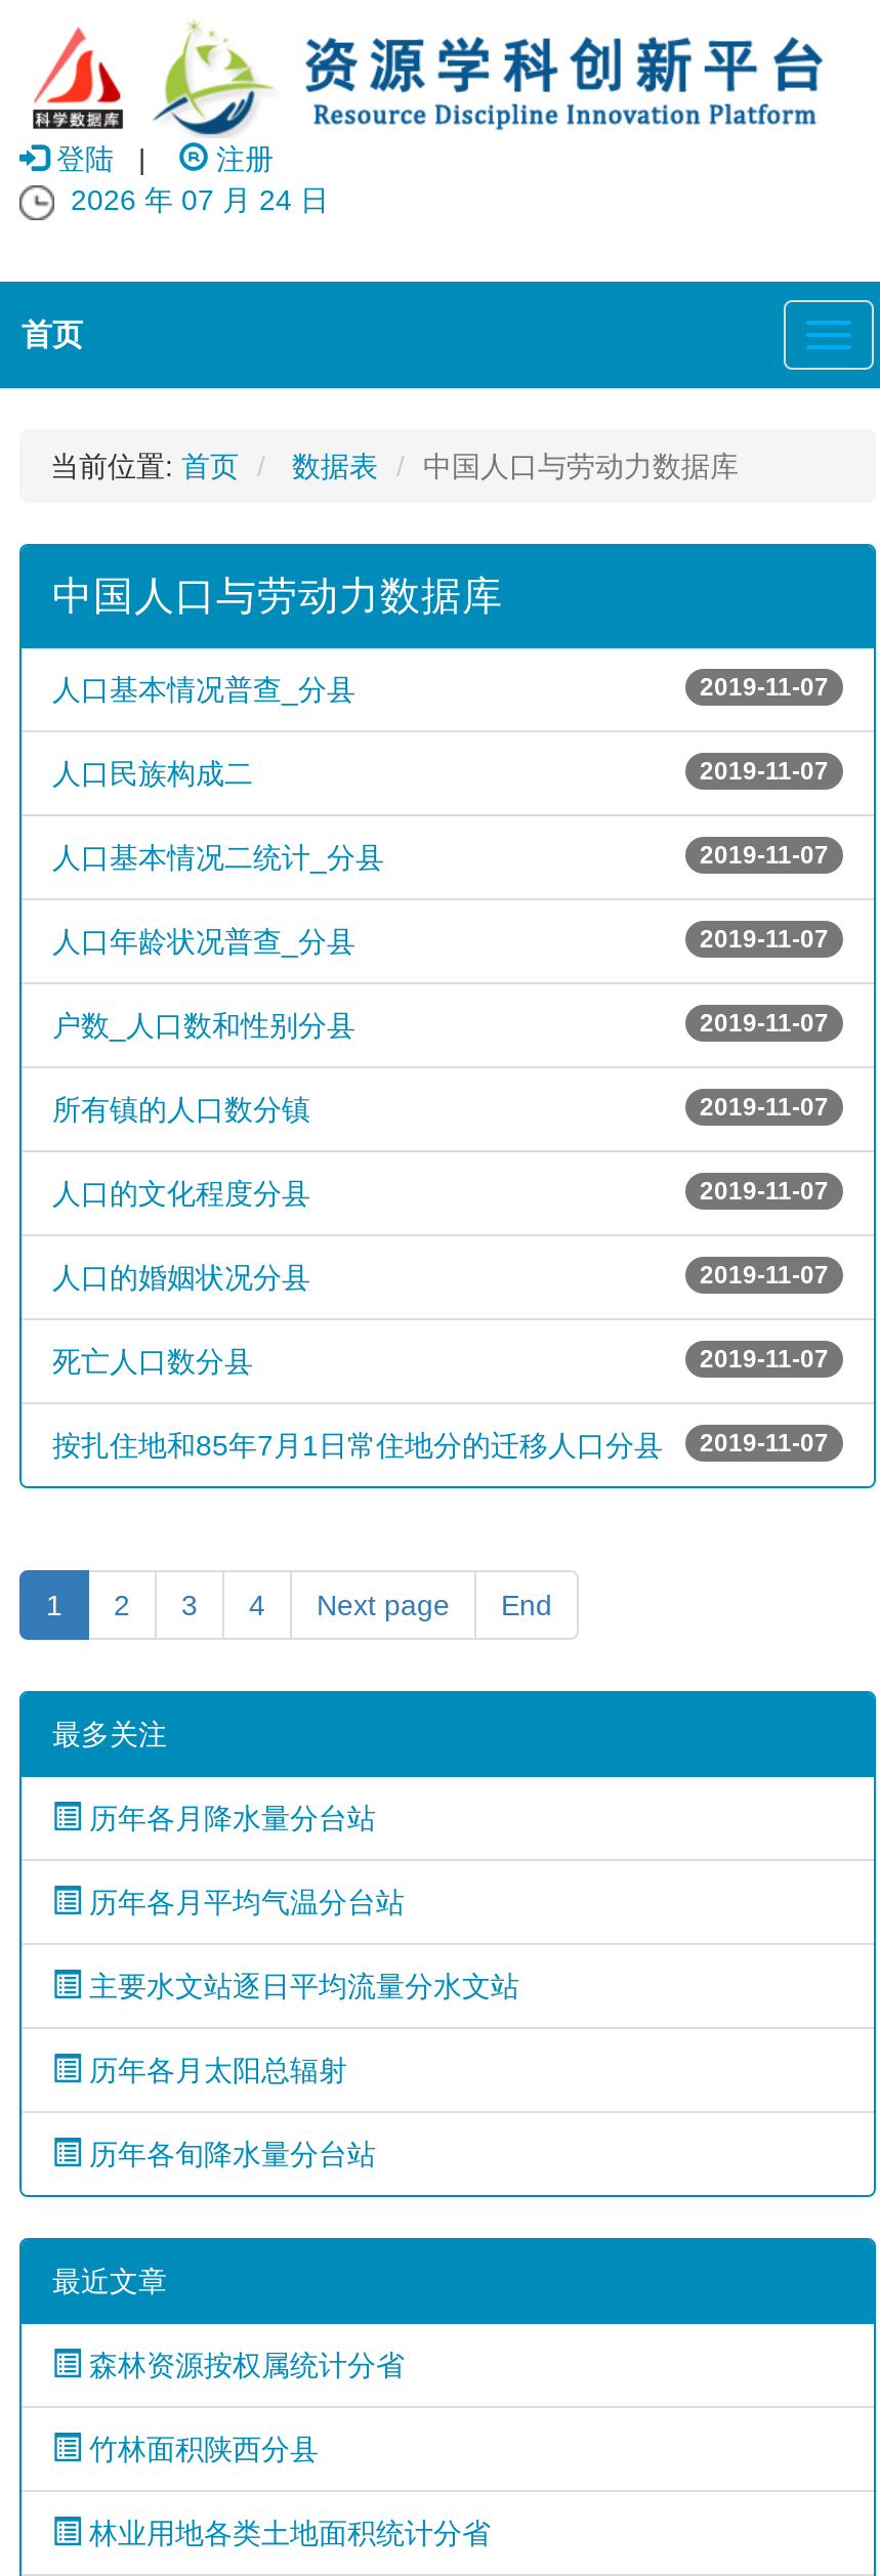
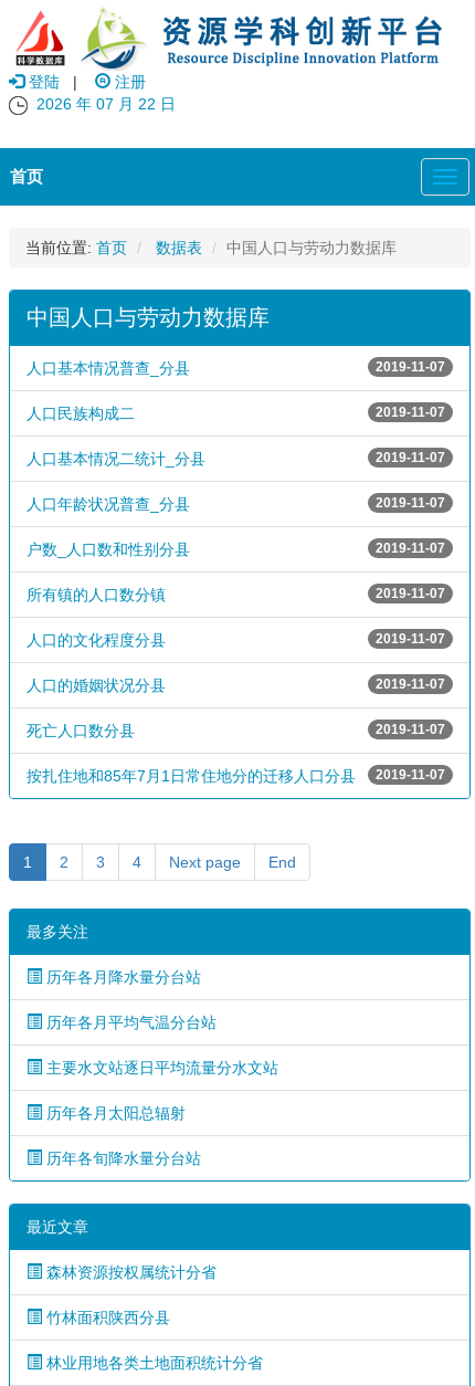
- 2026 年 07 月 24 日
+ 2026 年 07 月 22 日
